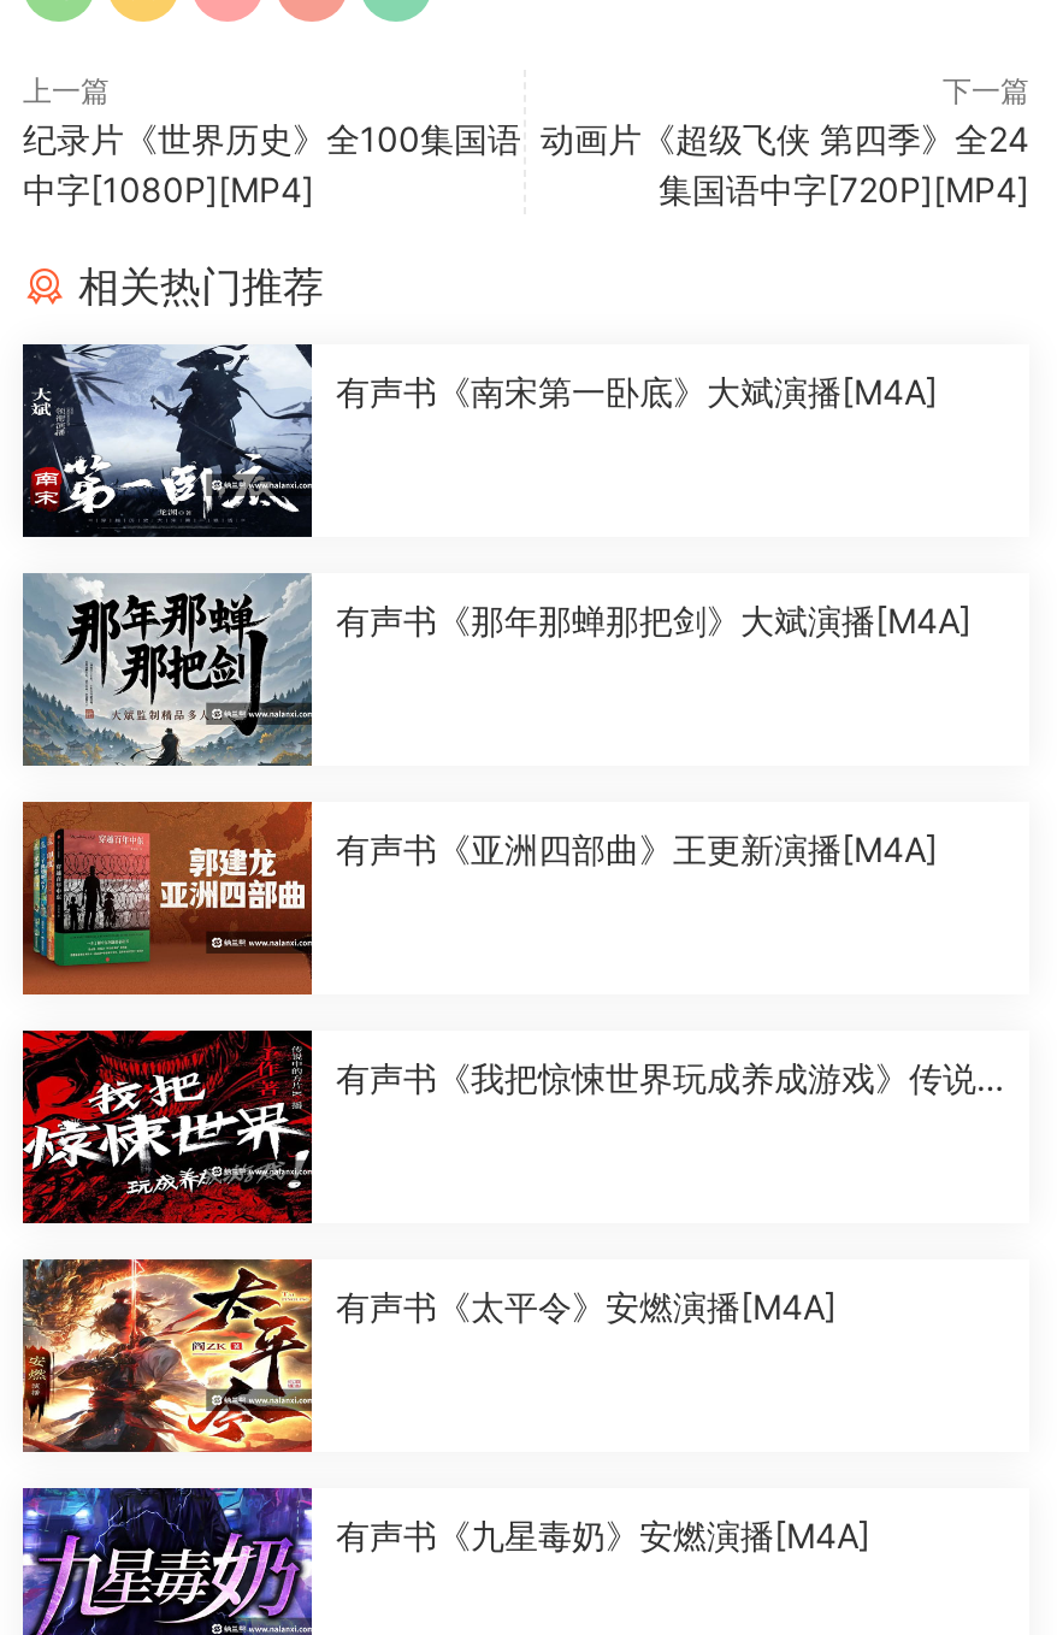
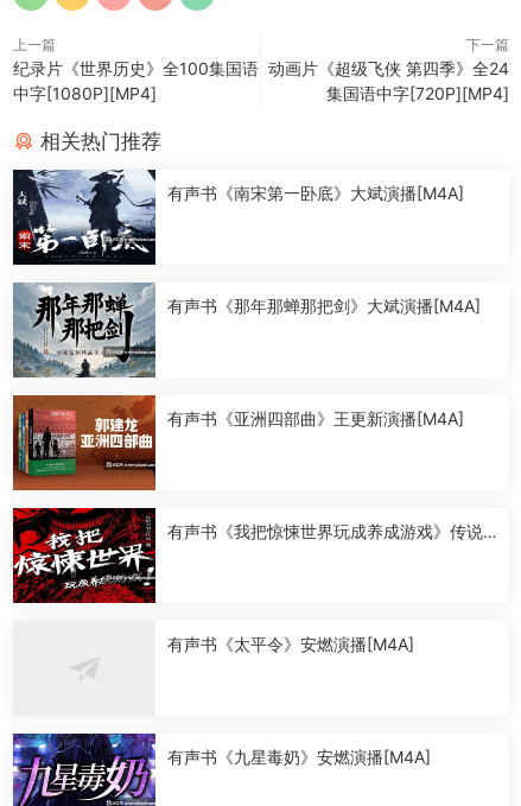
- [image]
